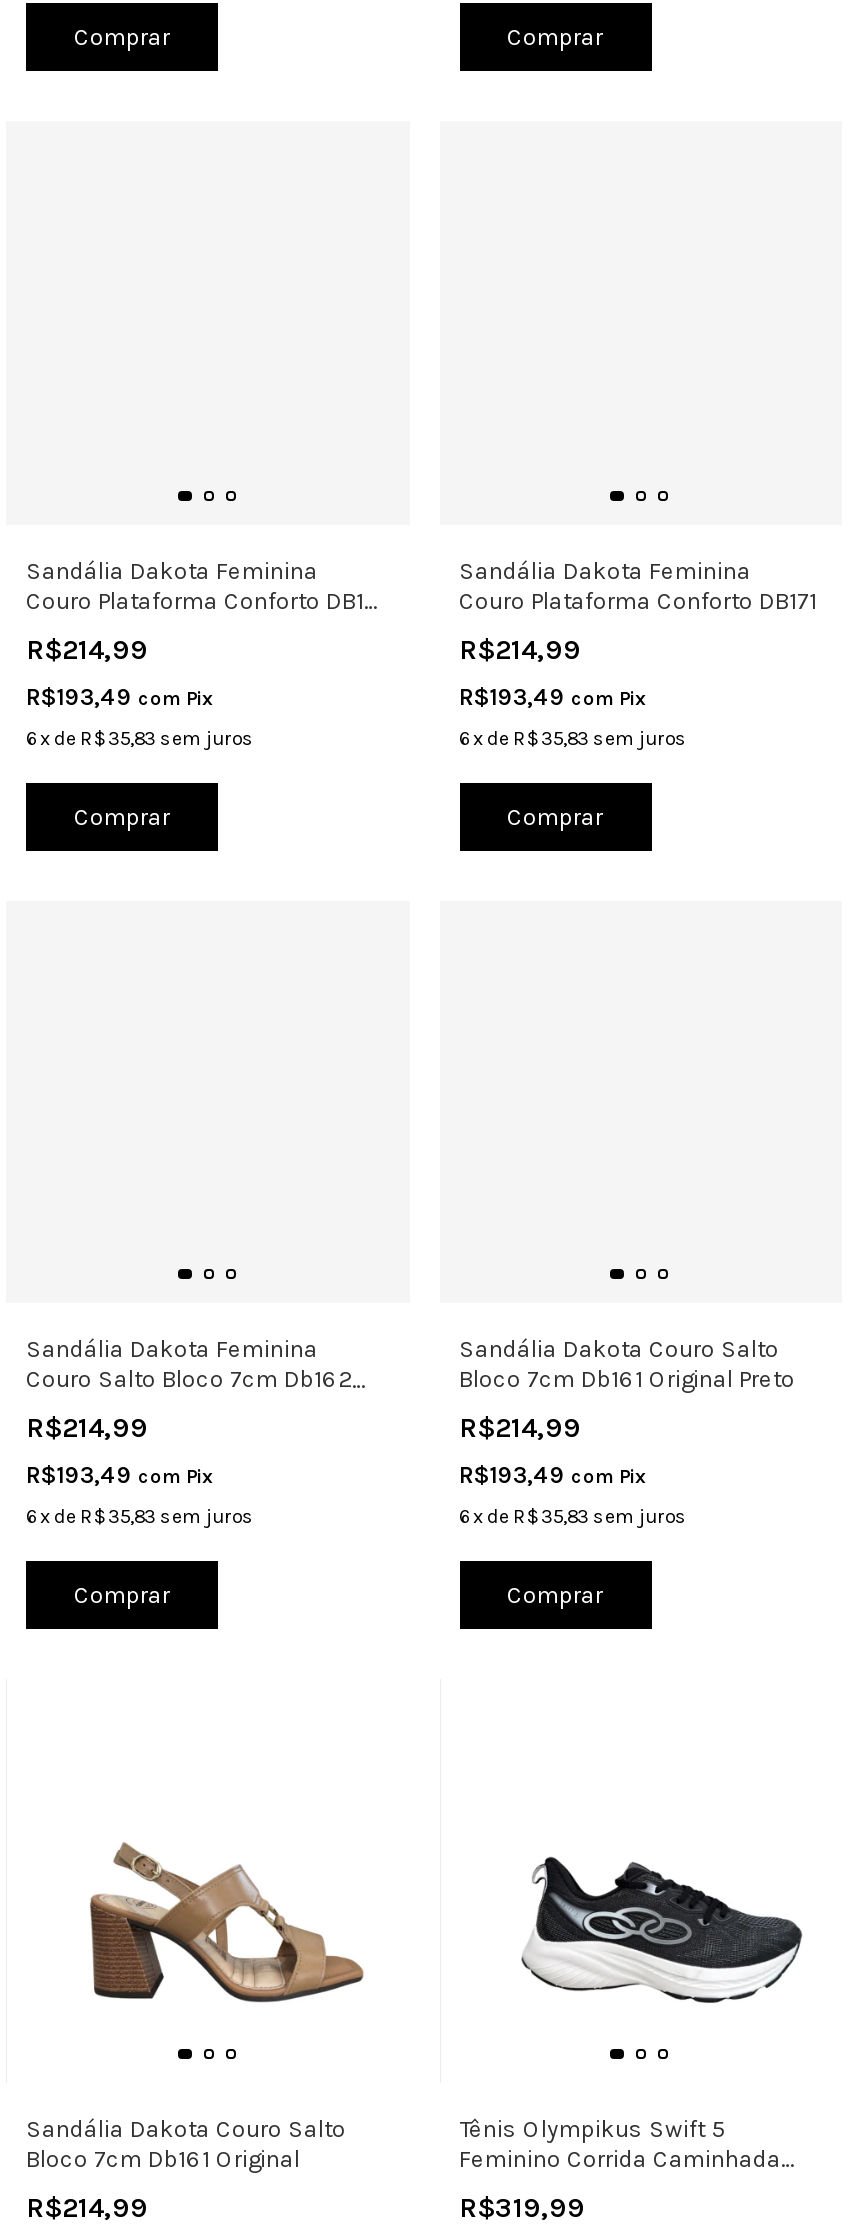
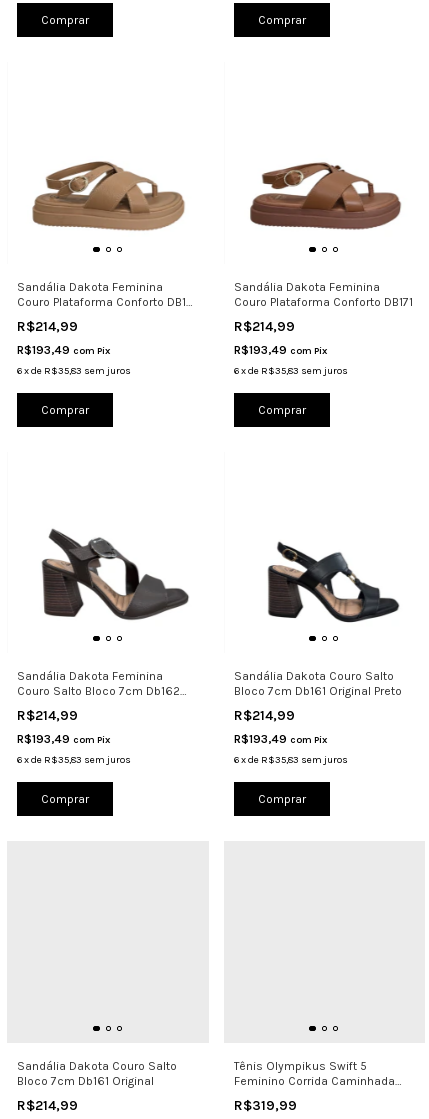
+ [image]

+ [image]

+ [image]

+ [image]

- [image]

- [image]
